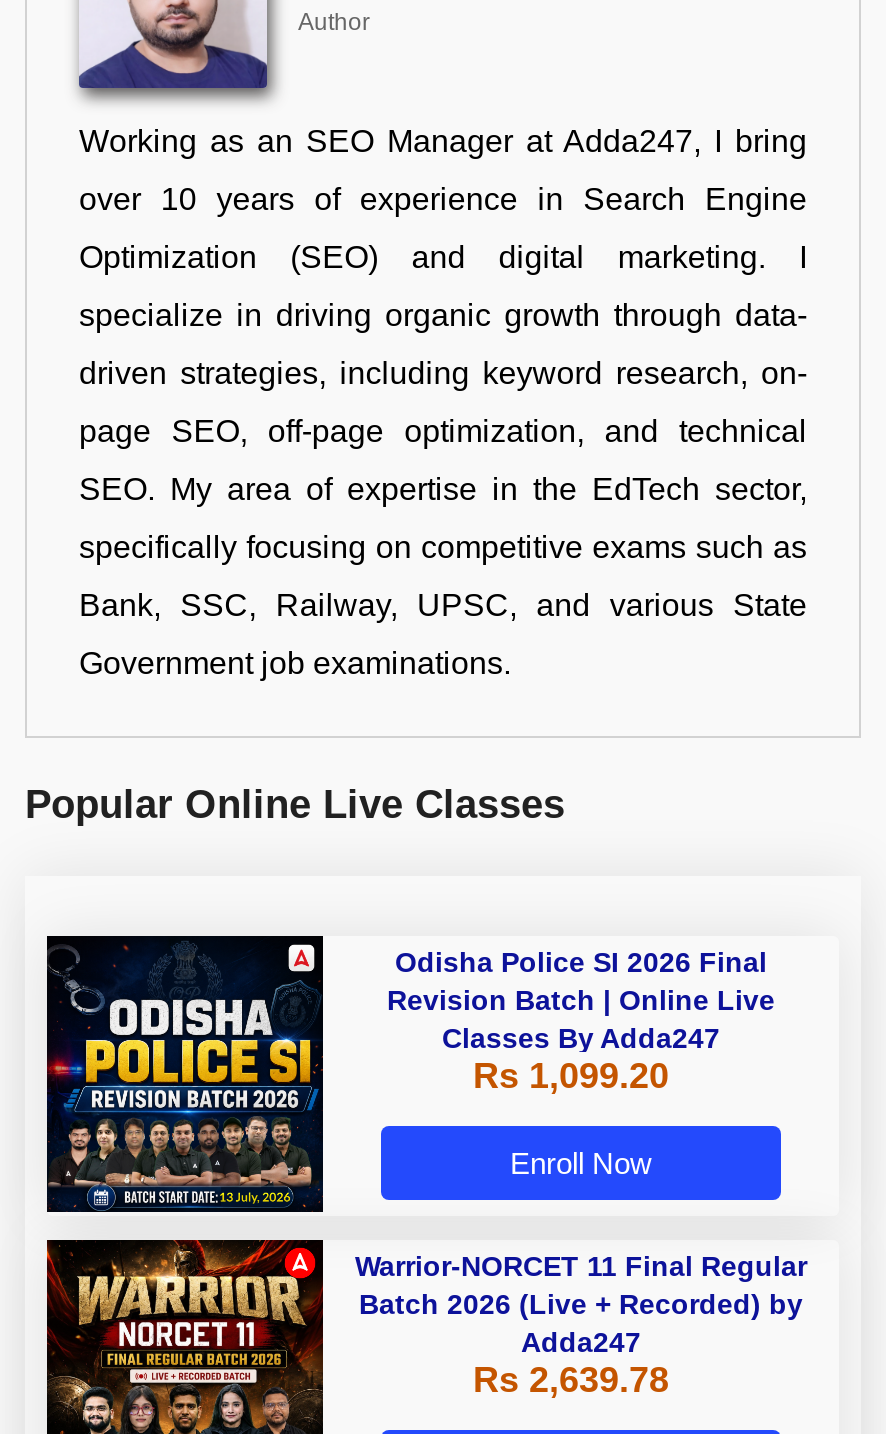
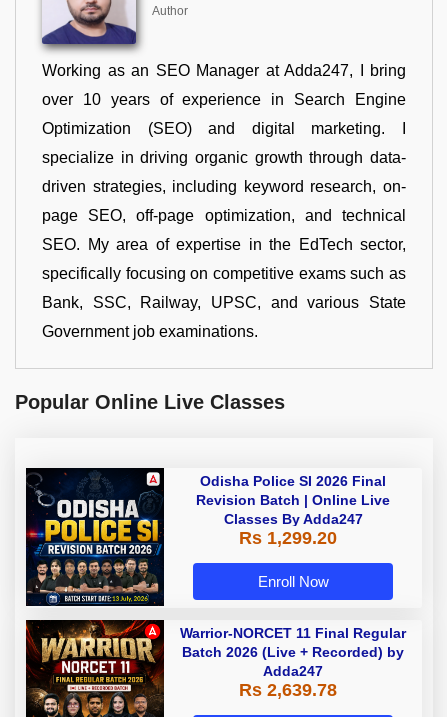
- Rs 1,099.20
+ Rs 1,299.20
